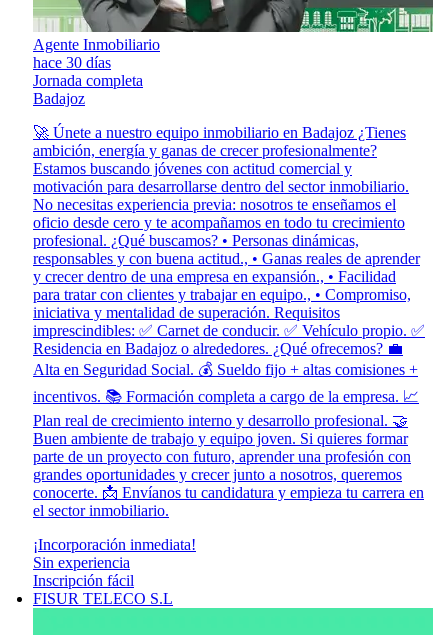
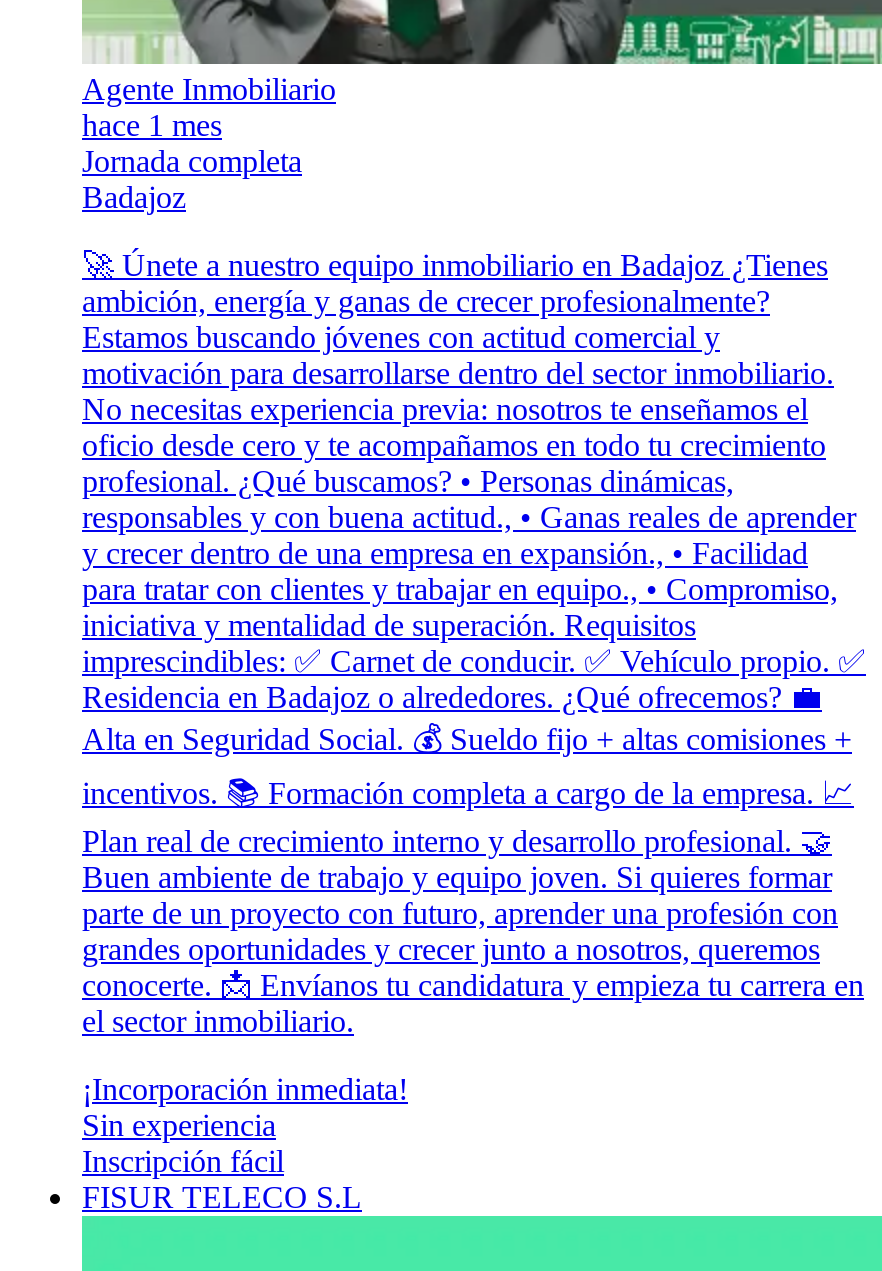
- hace 30 días
+ hace 1 mes
